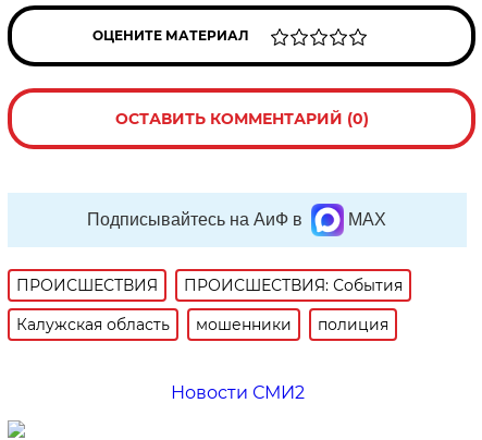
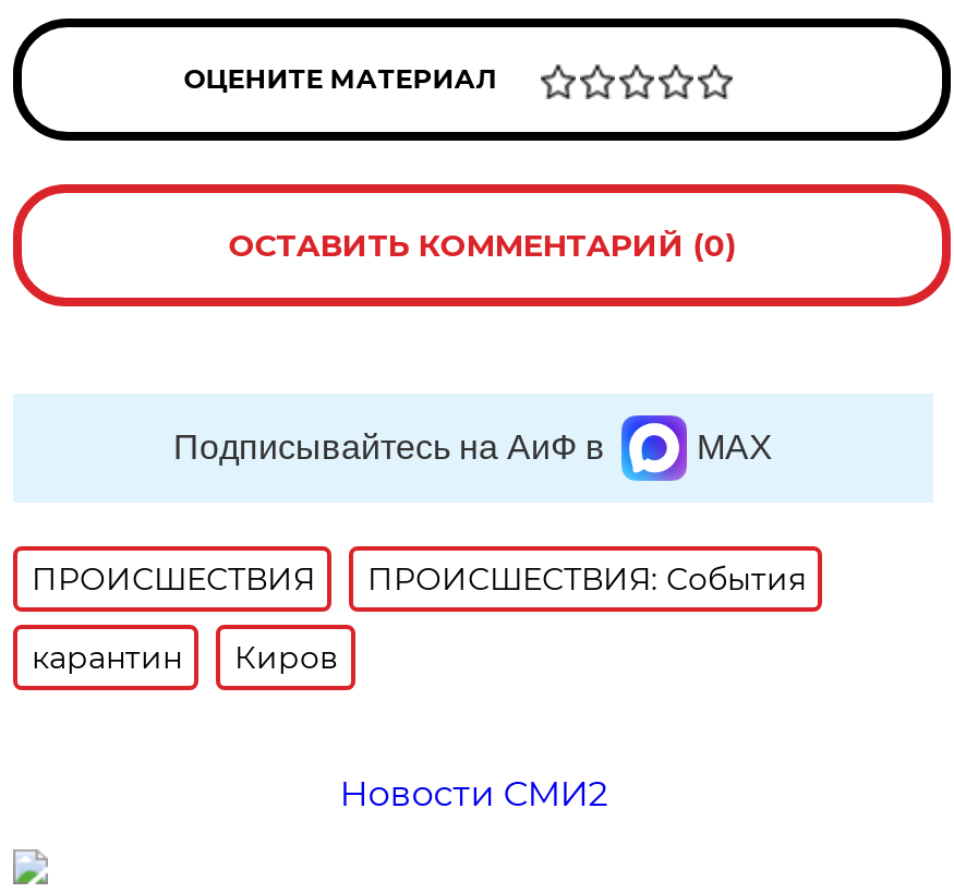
- Калужская область
- мошенники
- полиция
+ карантин
+ Киров
